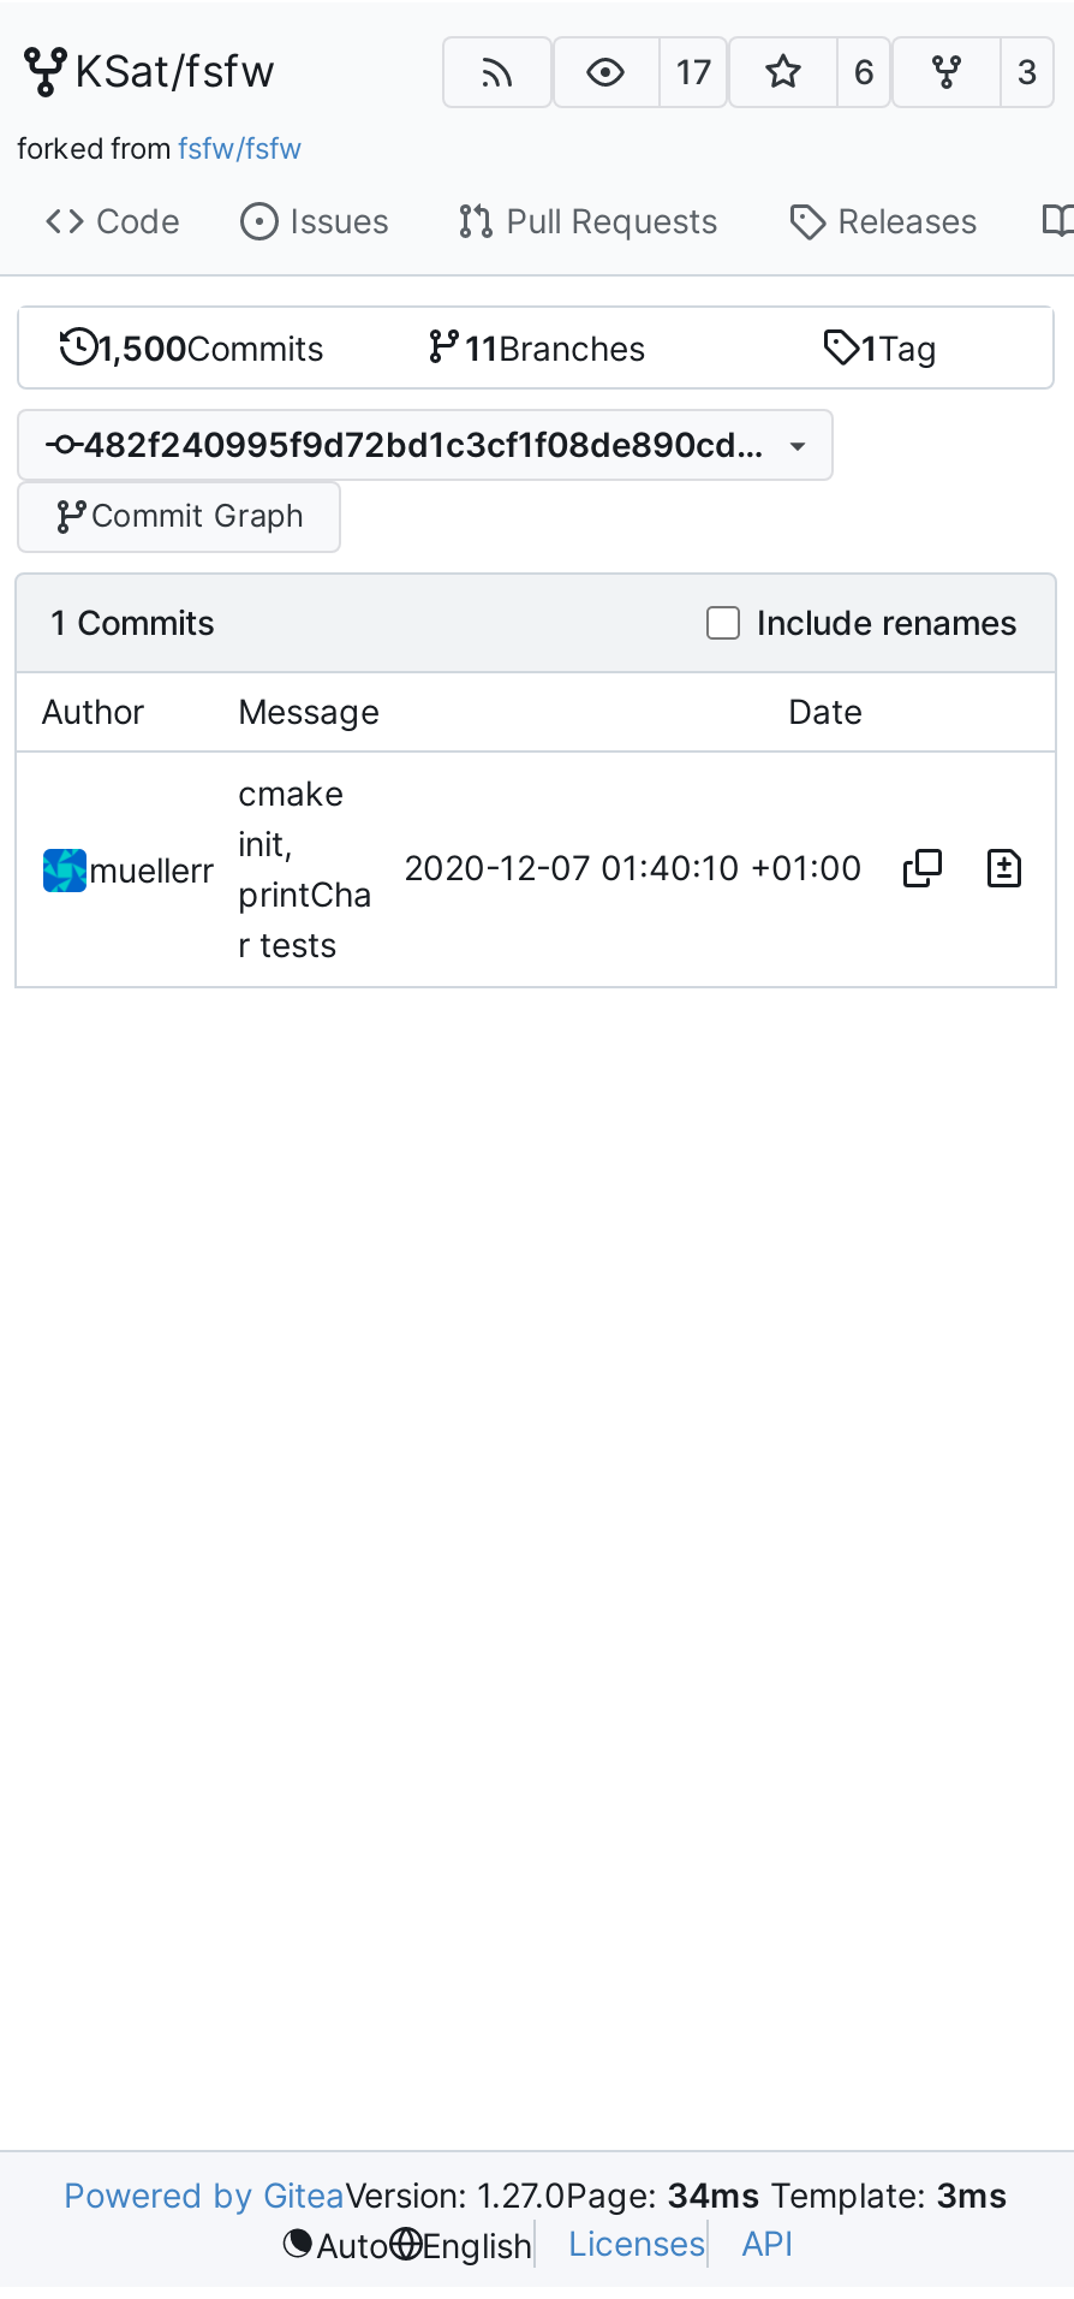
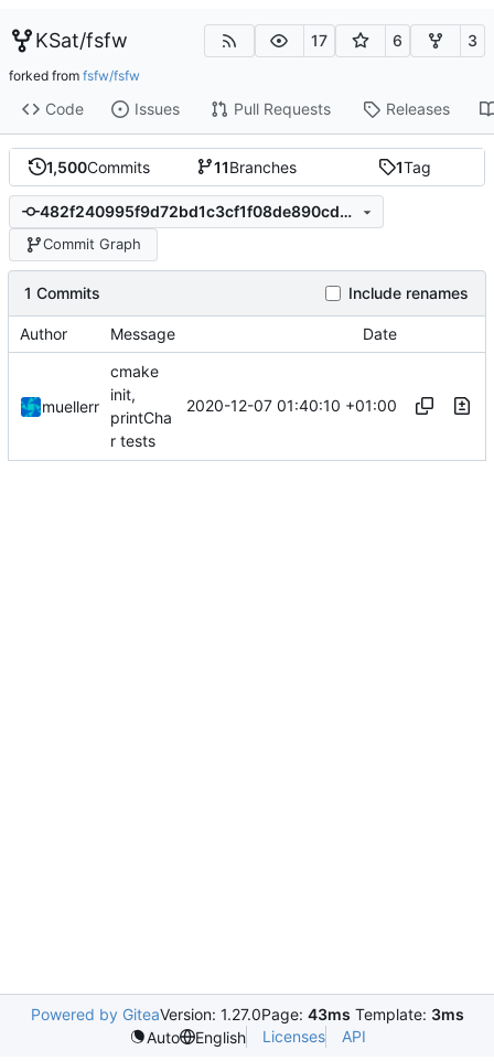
- Powered by GiteaVersion: 1.27.0Page: 34ms Template: 3ms
+ Powered by GiteaVersion: 1.27.0Page: 43ms Template: 3ms
